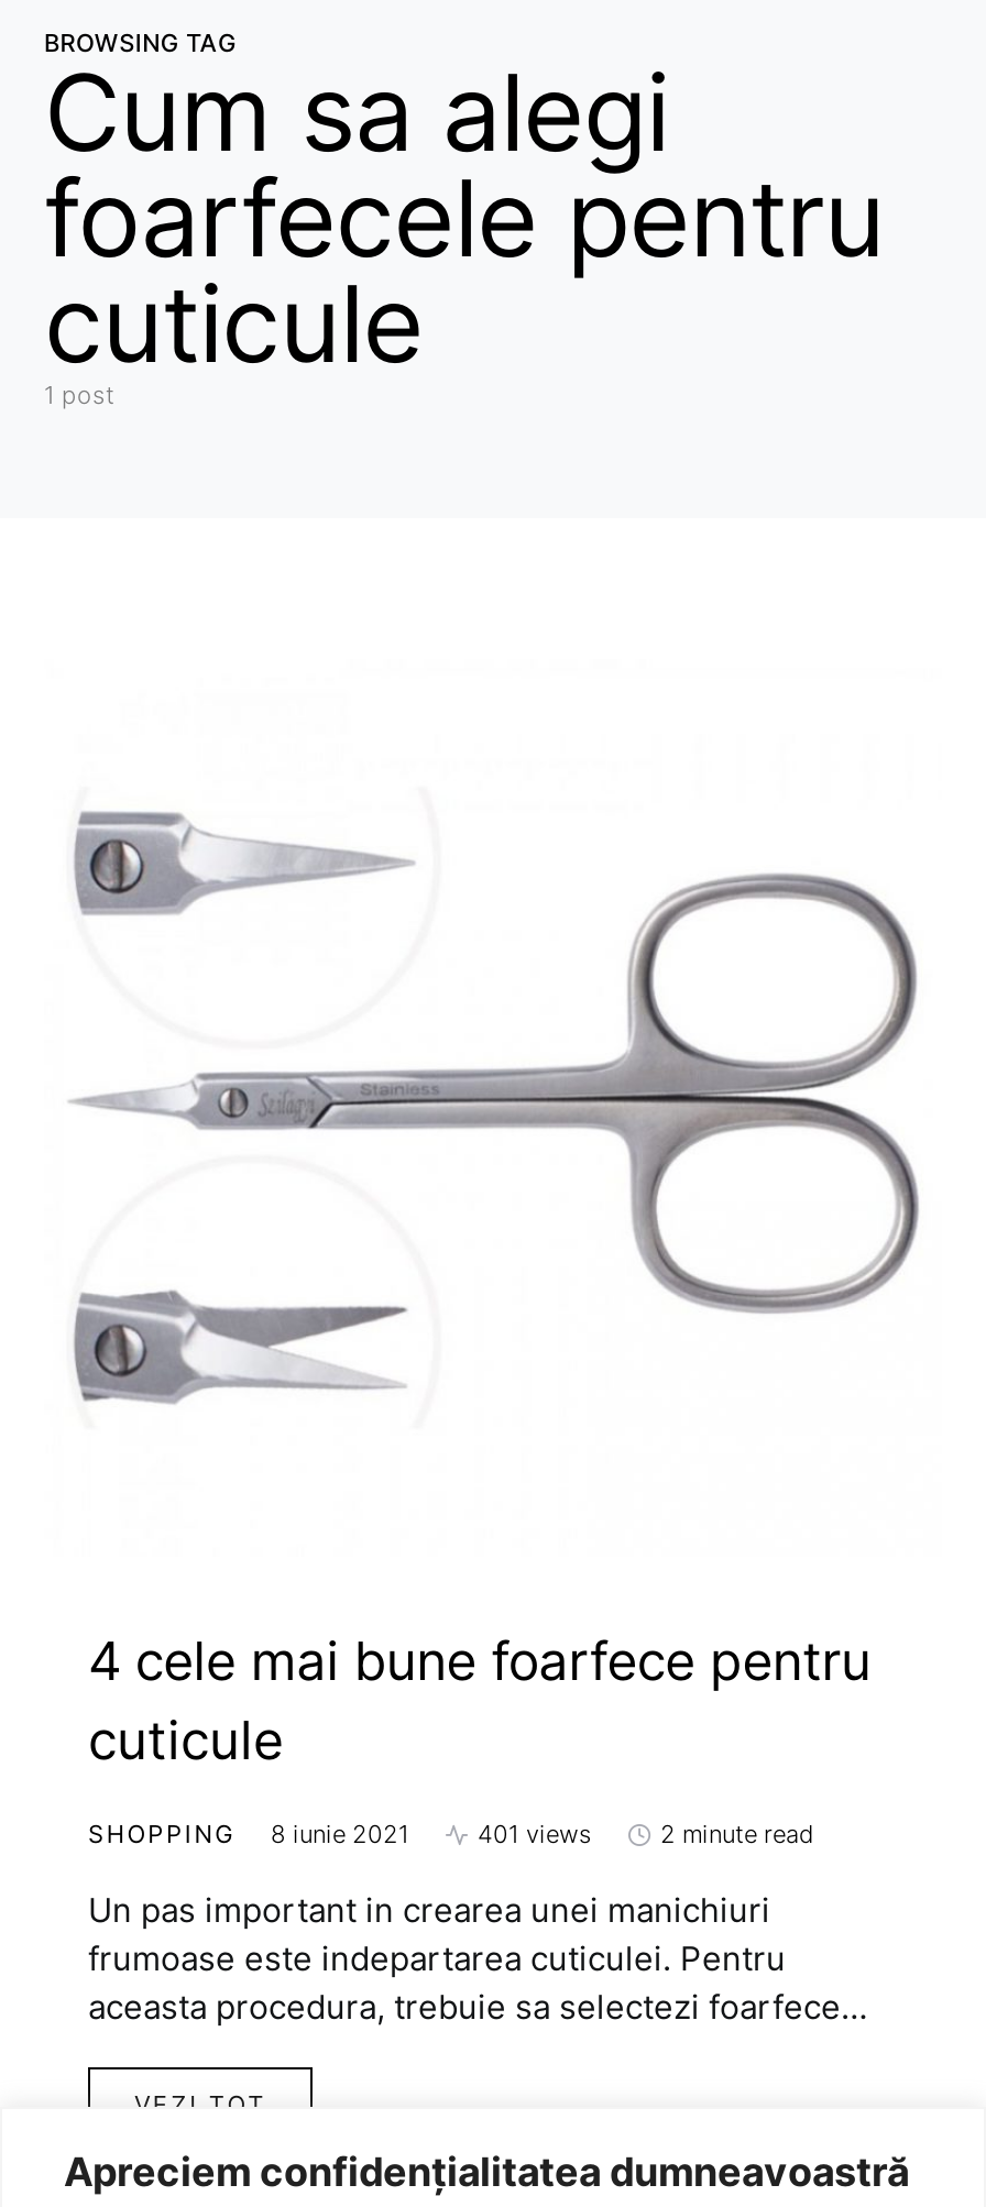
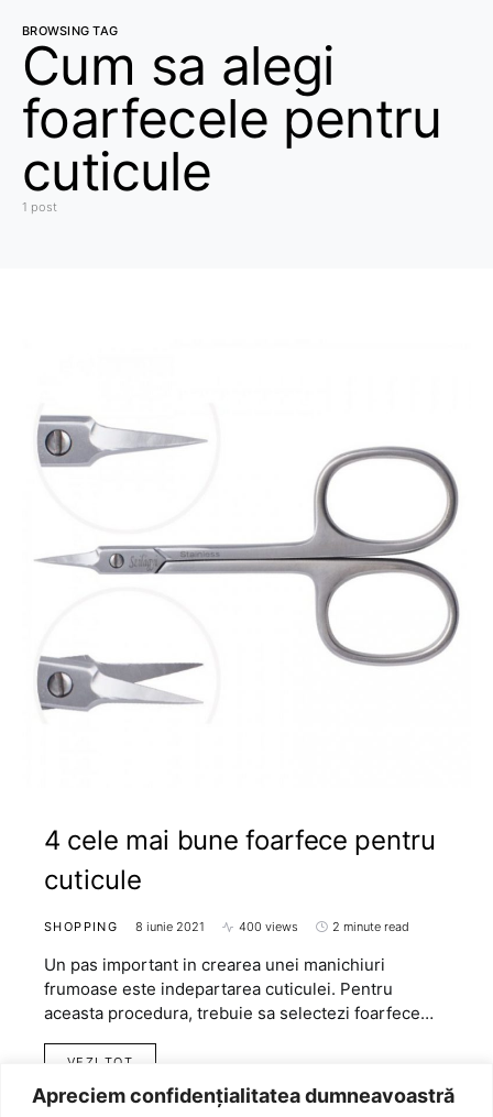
- 401 views
+ 400 views
